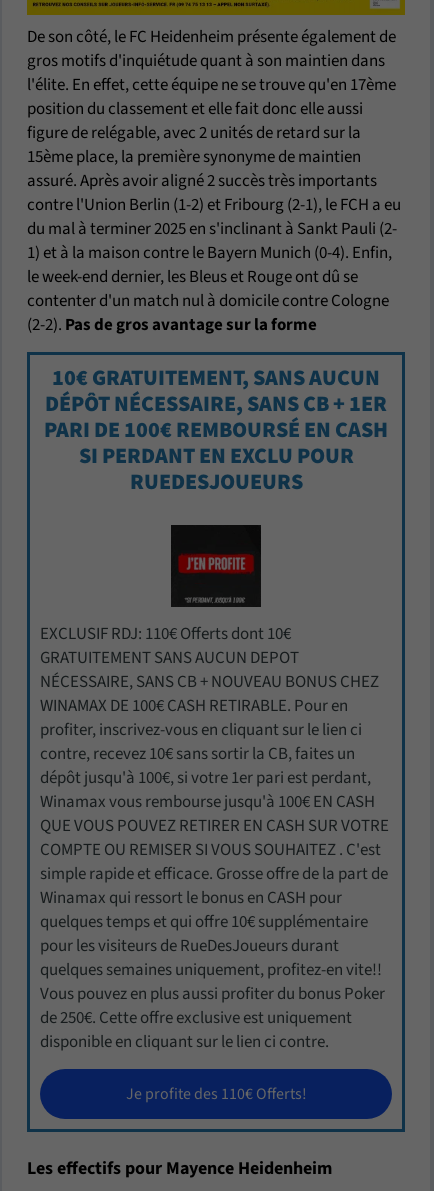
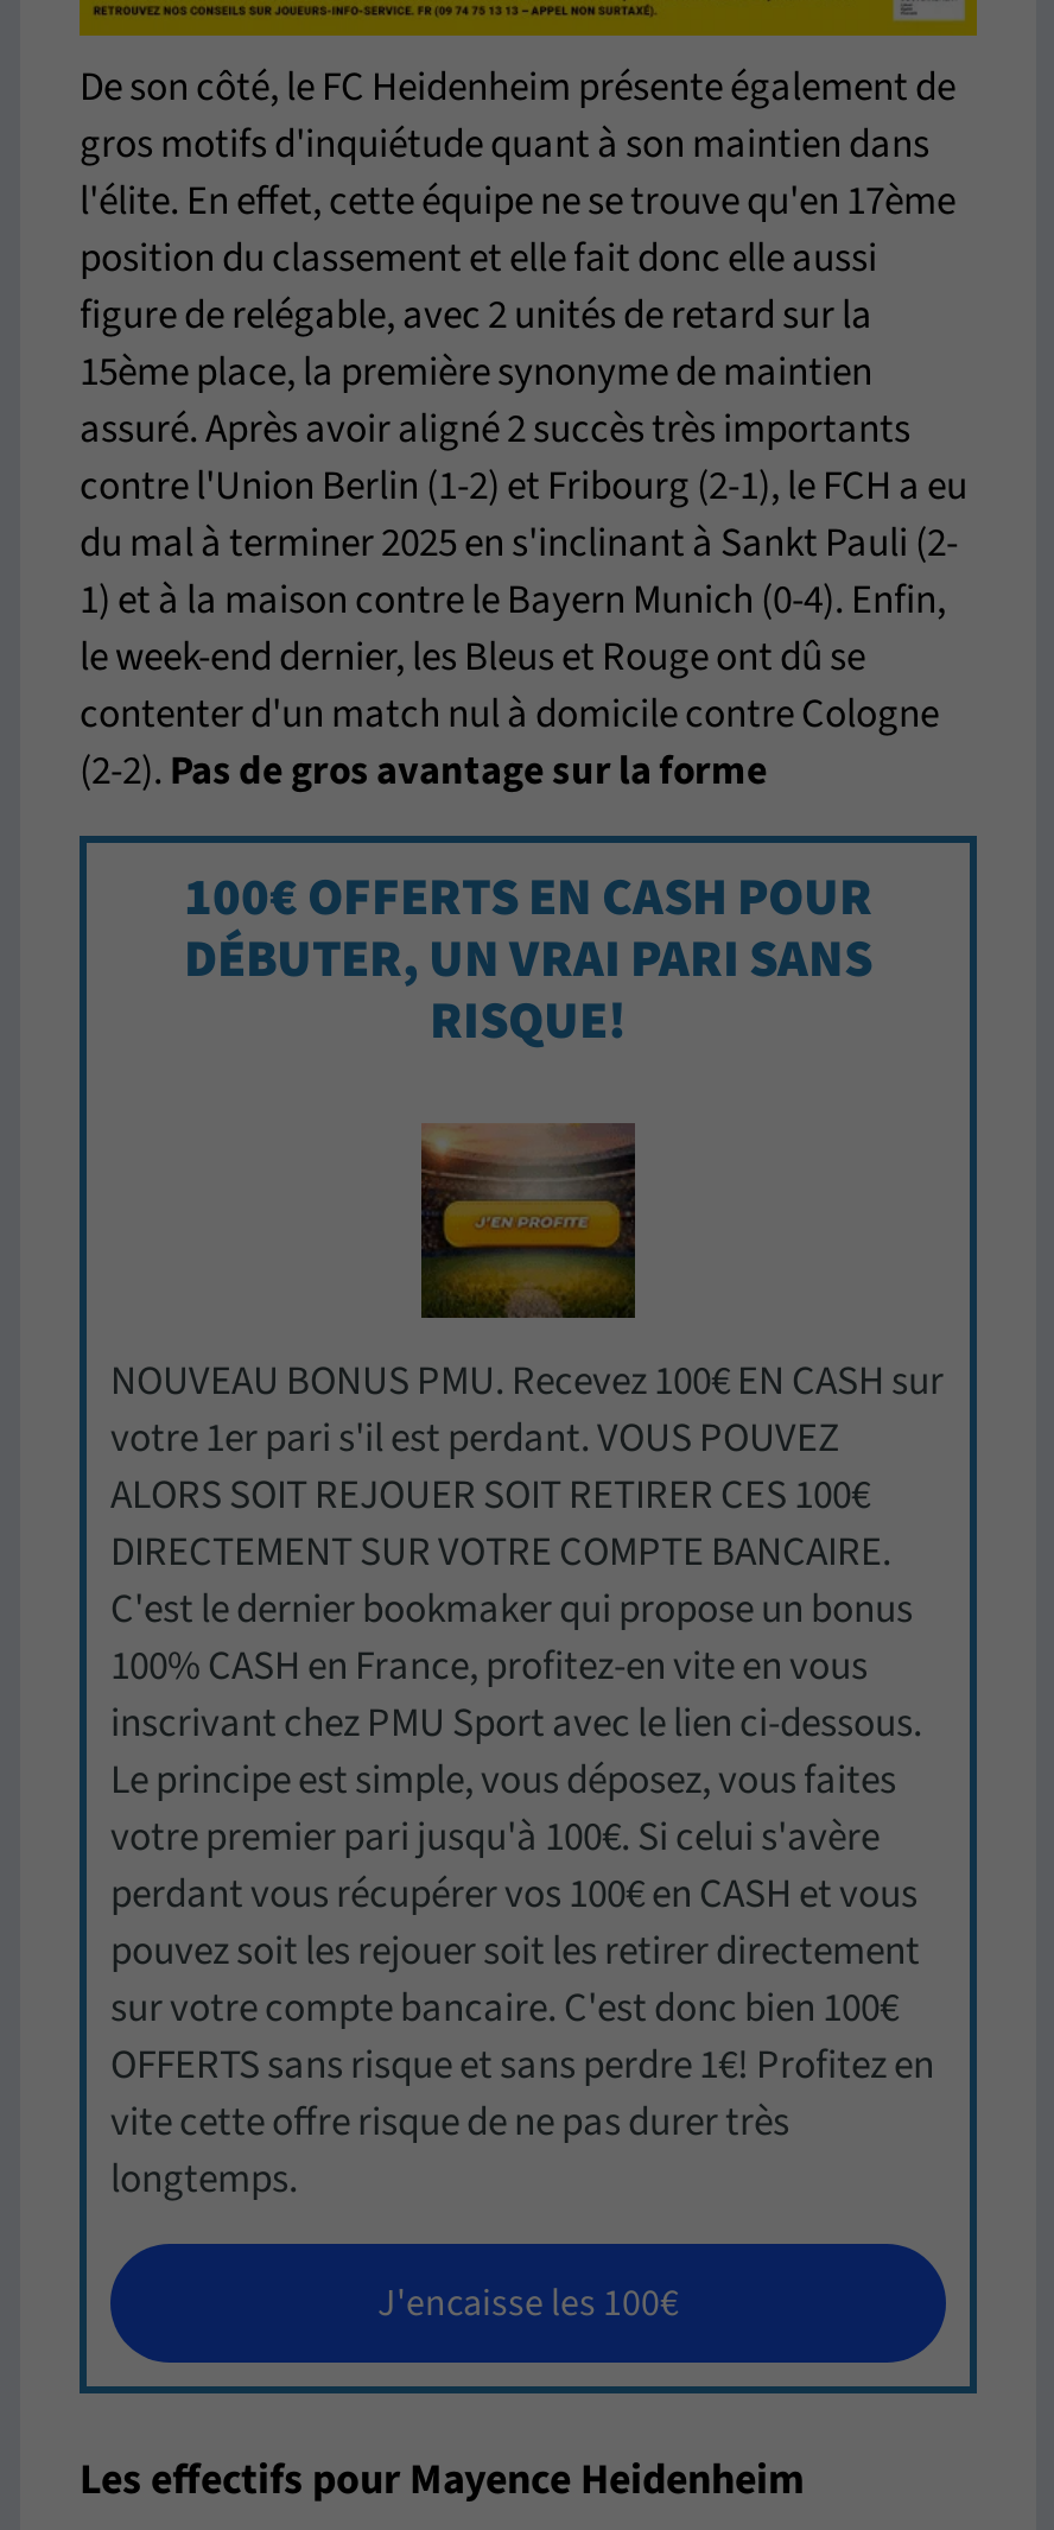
- 10€ GRATUITEMENT, SANS AUCUN
- DÉPÔT NÉCESSAIRE, SANS CB + 1ER
- PARI DE 100€ REMBOURSÉ EN CASH
- SI PERDANT EN EXCLU POUR
- RUEDESJOUEURS
+ 100€ OFFERTS EN CASH POUR
+ DÉBUTER, UN VRAI PARI SANS
+ RISQUE!

- EXCLUSIF RDJ: 110€ Offerts dont 10€
- GRATUITEMENT SANS AUCUN DEPOT
- NÉCESSAIRE, SANS CB + NOUVEAU BONUS CHEZ
- WINAMAX DE 100€ CASH RETIRABLE. Pour en
- profiter, inscrivez-vous en cliquant sur le lien ci
- contre, recevez 10€ sans sortir la CB, faites un
- dépôt jusqu'à 100€, si votre 1er pari est perdant,
- Winamax vous rembourse jusqu'à 100€ EN CASH
- QUE VOUS POUVEZ RETIRER EN CASH SUR VOTRE
- COMPTE OU REMISER SI VOUS SOUHAITEZ . C'est
- simple rapide et efficace. Grosse offre de la part de
- Winamax qui ressort le bonus en CASH pour
- quelques temps et qui offre 10€ supplémentaire
- pour les visiteurs de RueDesJoueurs durant
- quelques semaines uniquement, profitez-en vite!!
- Vous pouvez en plus aussi profiter du bonus Poker
- de 250€. Cette offre exclusive est uniquement
- disponible en cliquant sur le lien ci contre.
+ NOUVEAU BONUS PMU. Recevez 100€ EN CASH sur
+ votre 1er pari s'il est perdant. VOUS POUVEZ
+ ALORS SOIT REJOUER SOIT RETIRER CES 100€
+ DIRECTEMENT SUR VOTRE COMPTE BANCAIRE.
+ C'est le dernier bookmaker qui propose un bonus
+ 100% CASH en France, profitez-en vite en vous
+ inscrivant chez PMU Sport avec le lien ci-dessous.
+ Le principe est simple, vous déposez, vous faites
+ votre premier pari jusqu'à 100€. Si celui s'avère
+ perdant vous récupérer vos 100€ en CASH et vous
+ pouvez soit les rejouer soit les retirer directement
+ sur votre compte bancaire. C'est donc bien 100€
+ OFFERTS sans risque et sans perdre 1€! Profitez en
+ vite cette offre risque de ne pas durer très
+ longtemps.

- Je profite des 110€ Offerts!
+ J'encaisse les 100€
